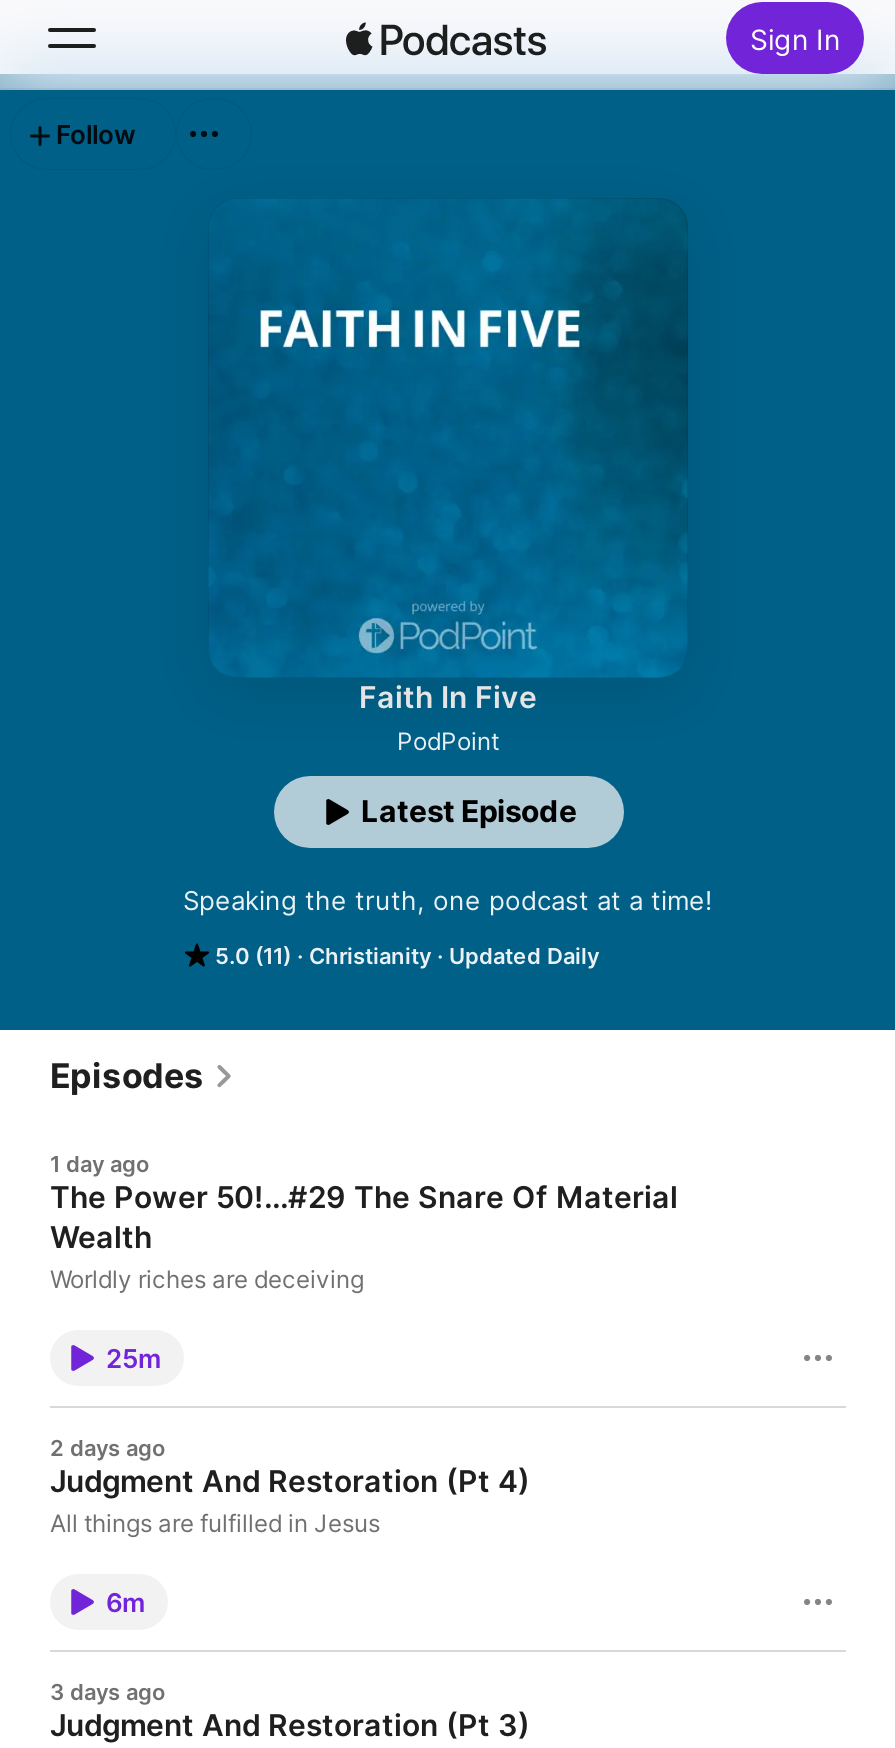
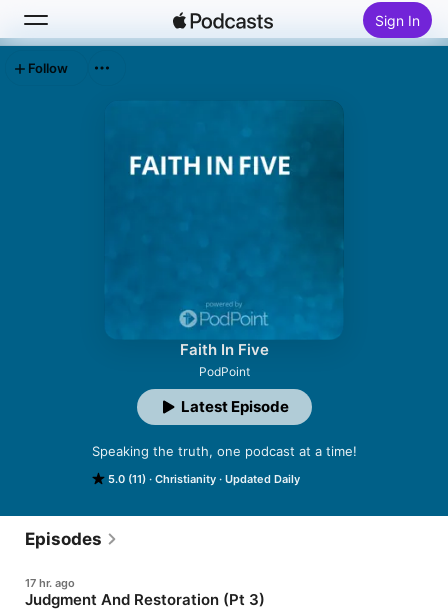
- 1 day ago
- The Power 50!...#29 The Snare Of Material
- Wealth
- Worldly riches are deceiving
- 25m
- 2 days ago
- Judgment And Restoration (Pt 4)
- All things are fulfilled in Jesus
- 6m
- 3 days ago
+ 17 hr. ago
